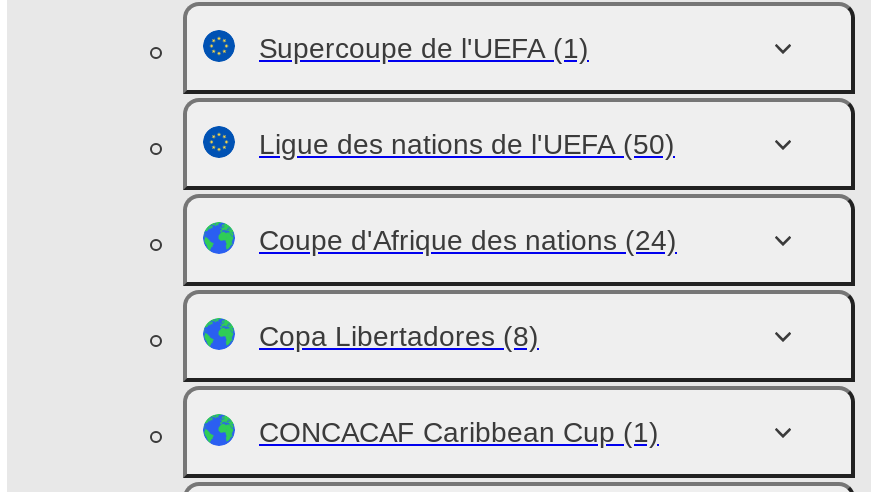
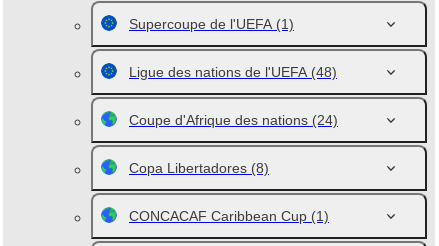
- Ligue des nations de l'UEFA (50)
+ Ligue des nations de l'UEFA (48)
